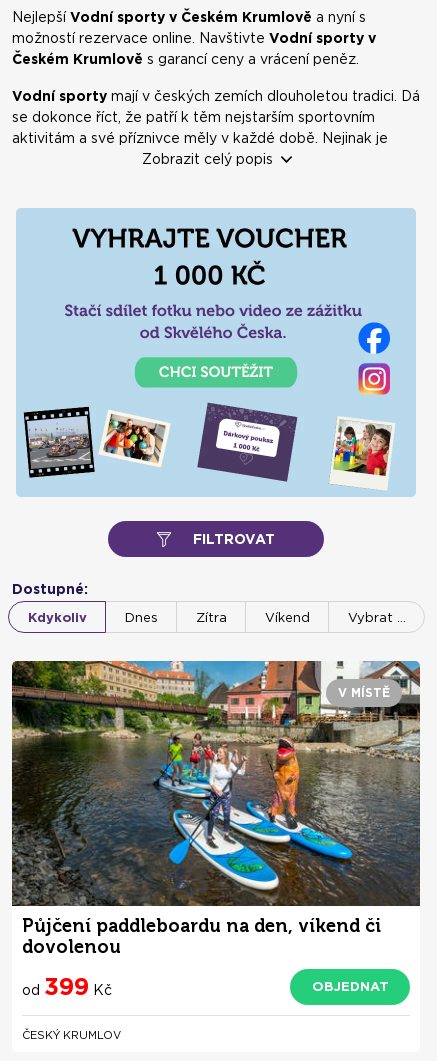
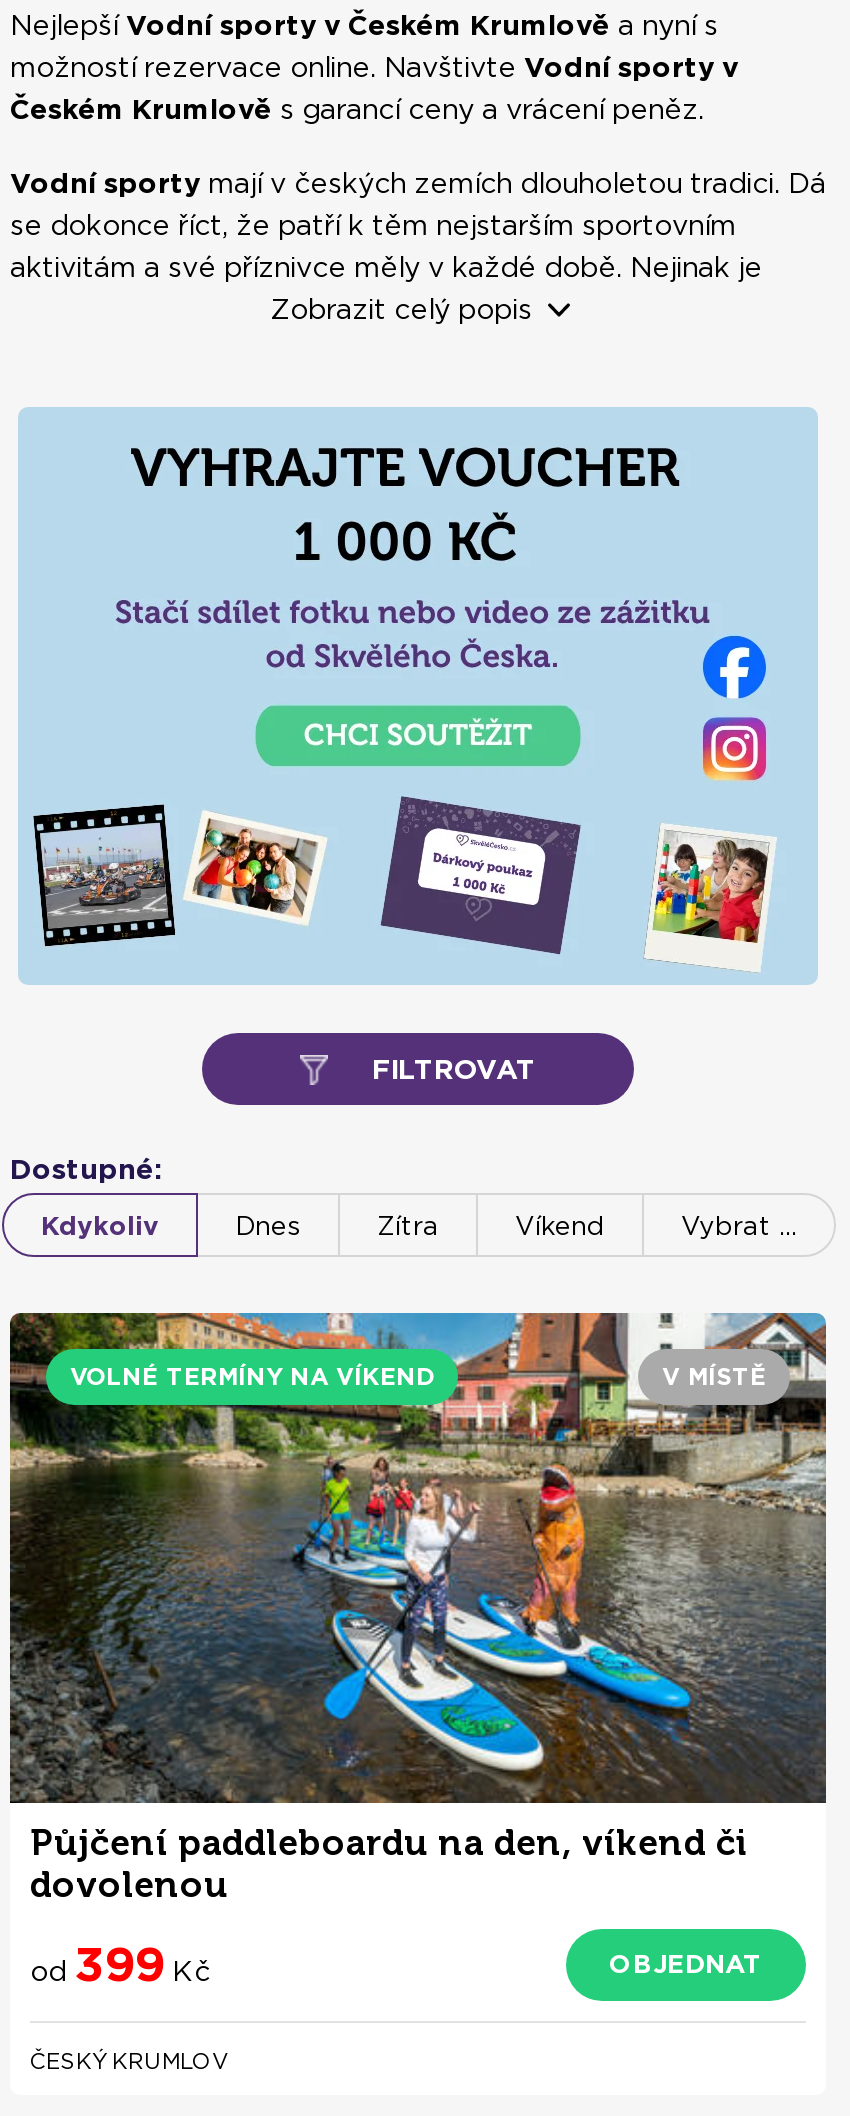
+ VOLNÉ TERMÍNY NA VÍKEND
